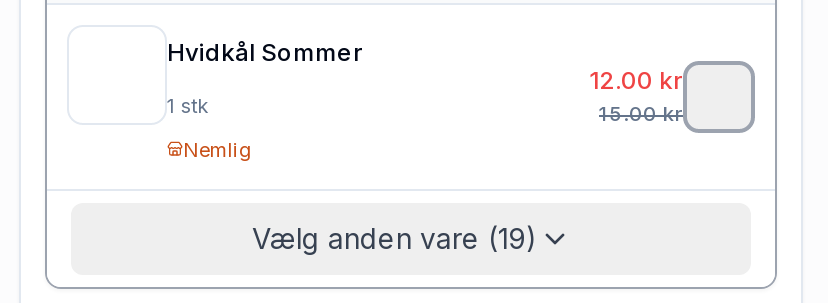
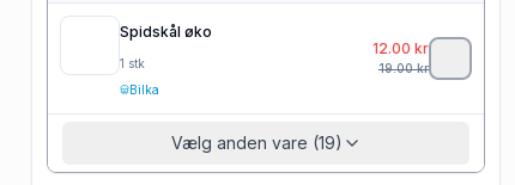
- Hvidkål Sommer
+ Spidskål øko

- 15.00kr
+ 19.00kr

- Nemlig
+ Bilka
